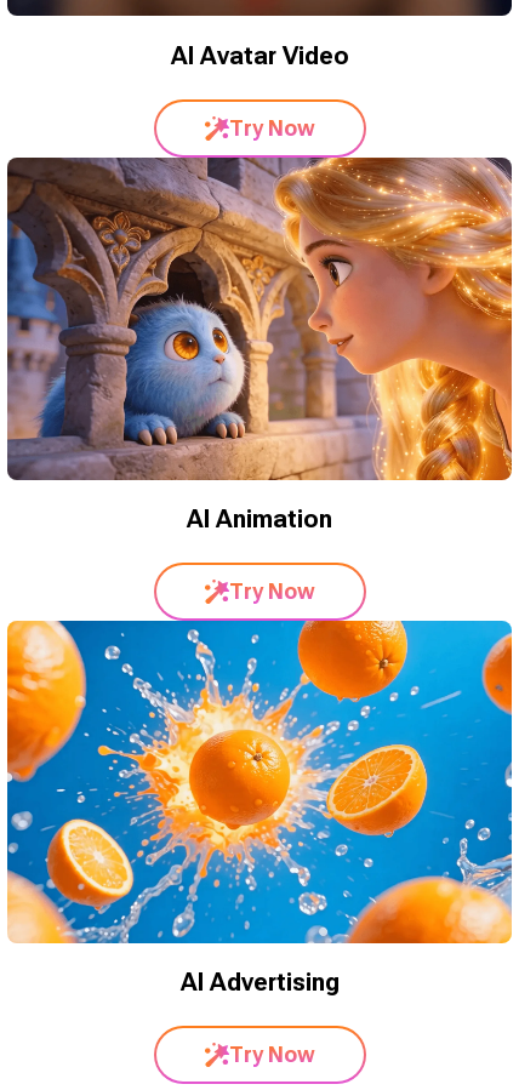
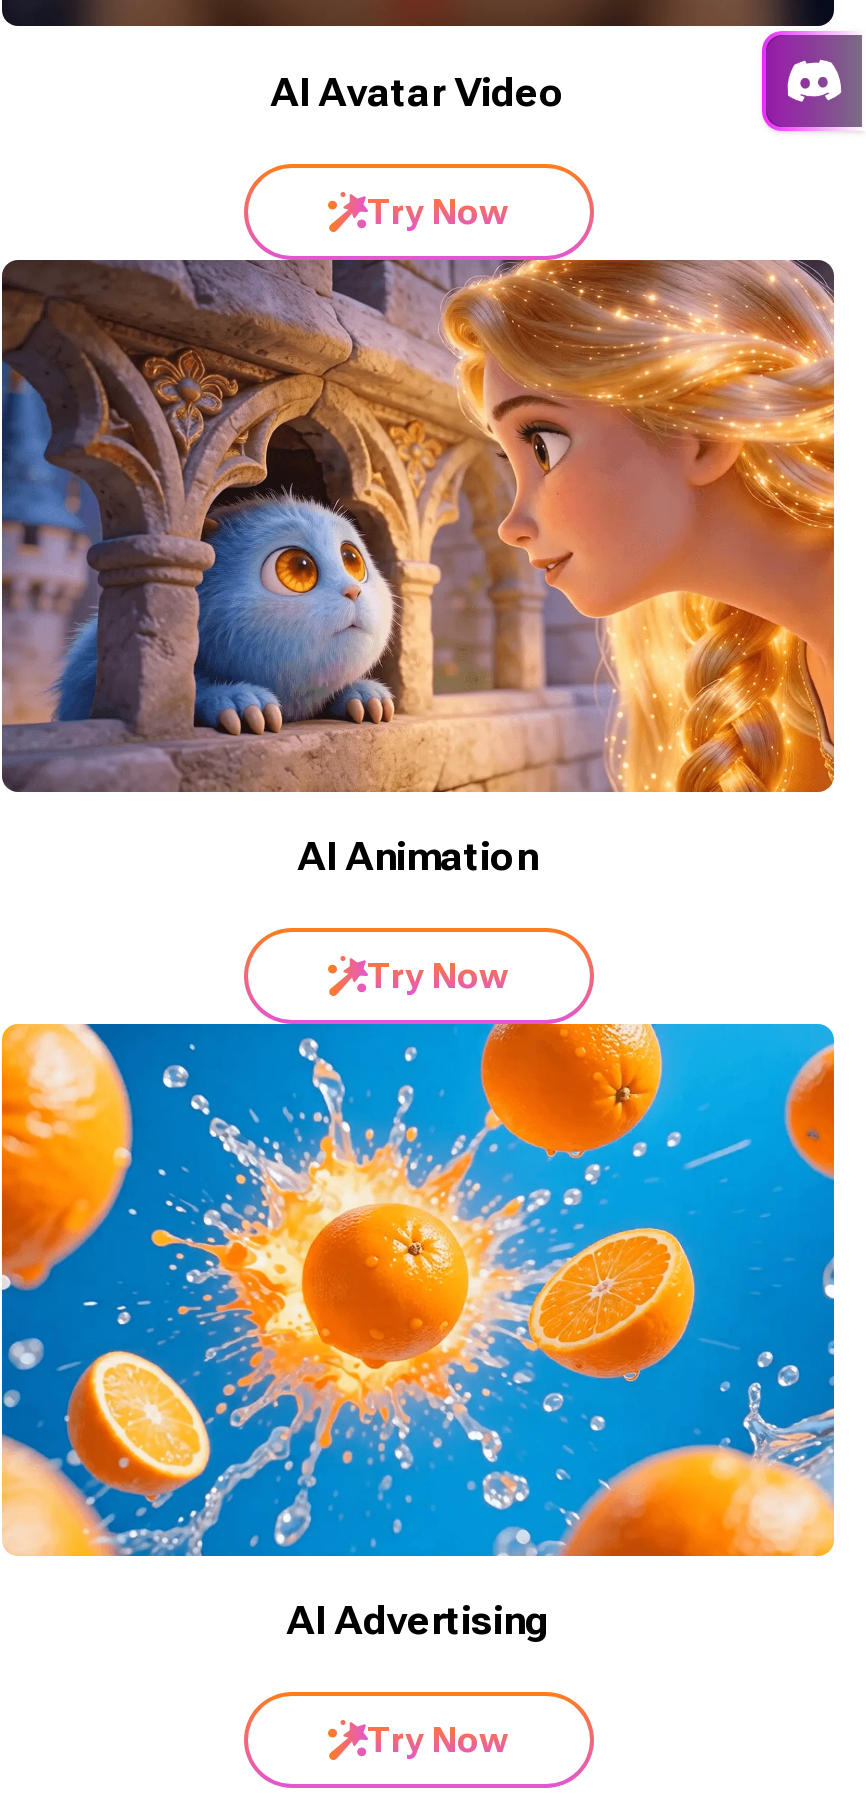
+ [image]
